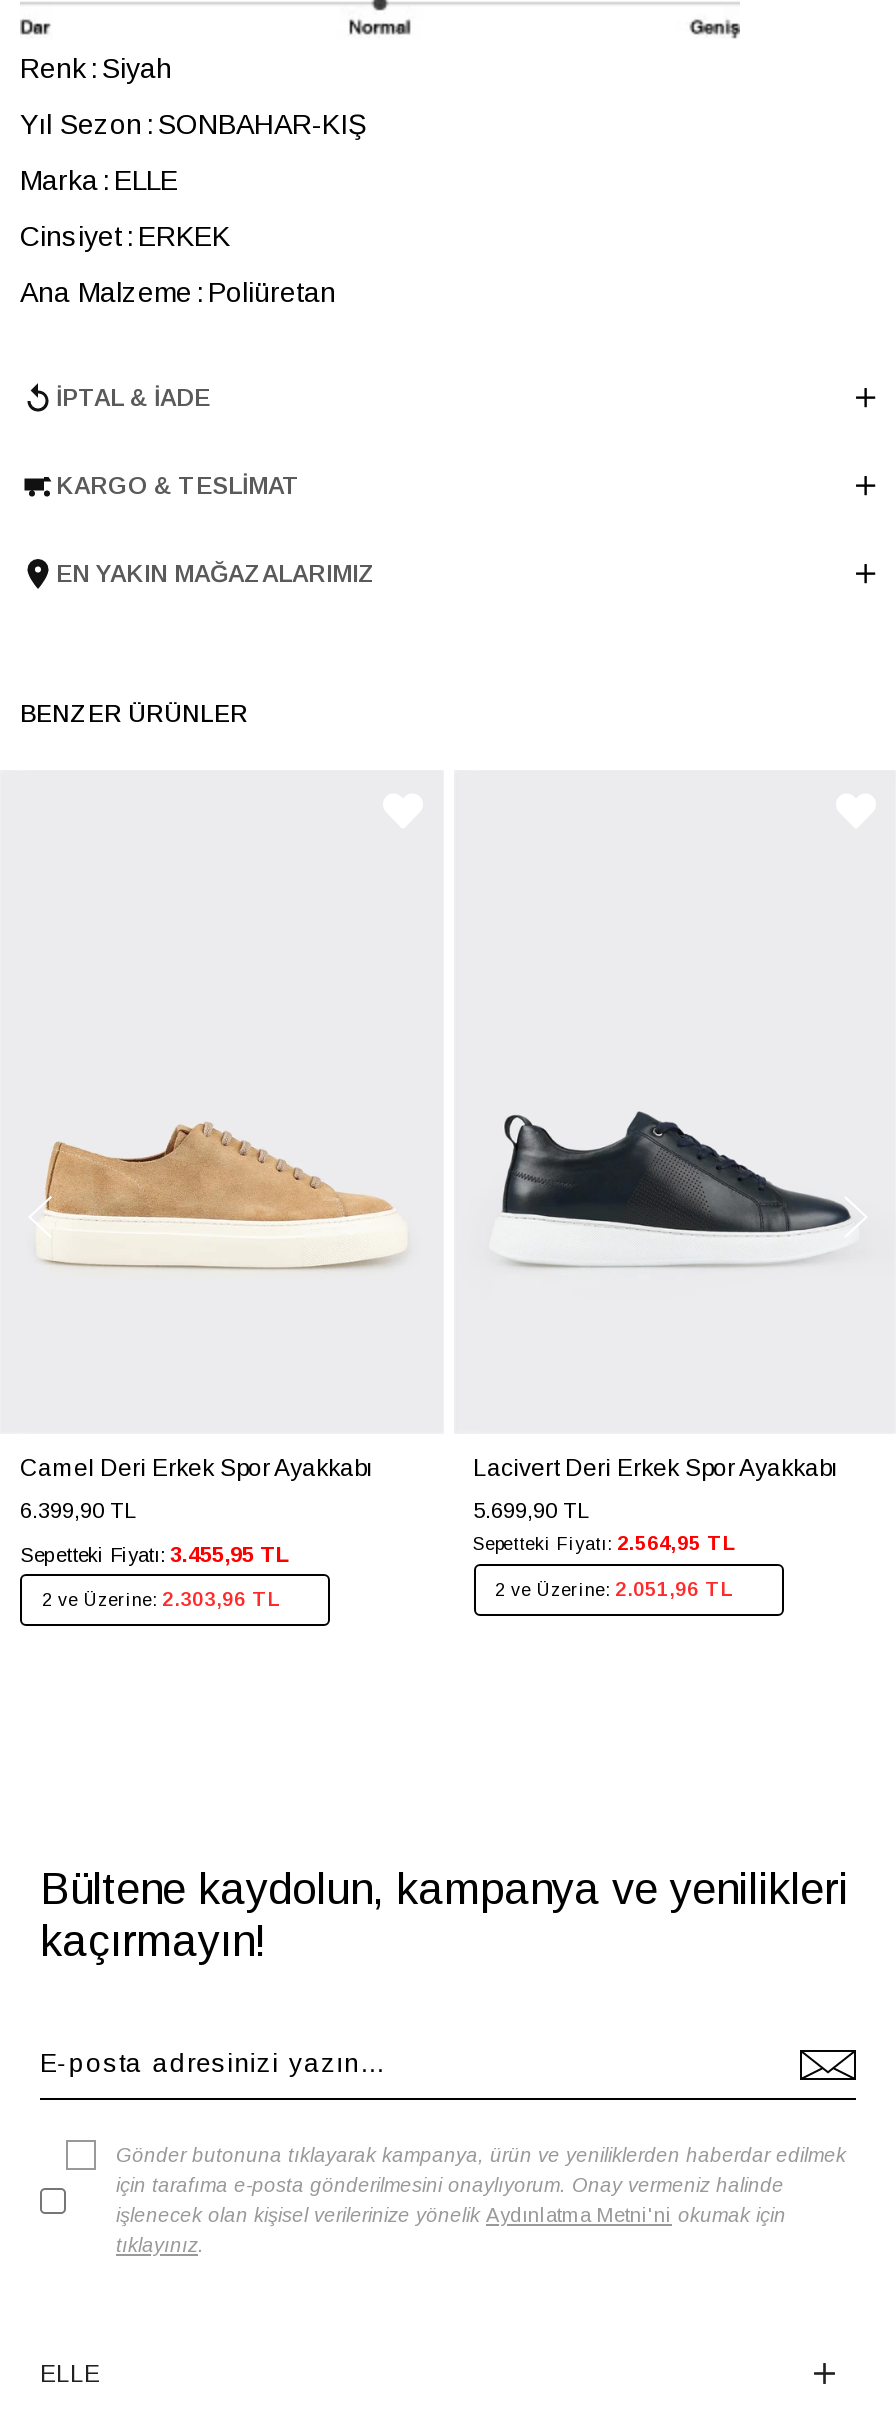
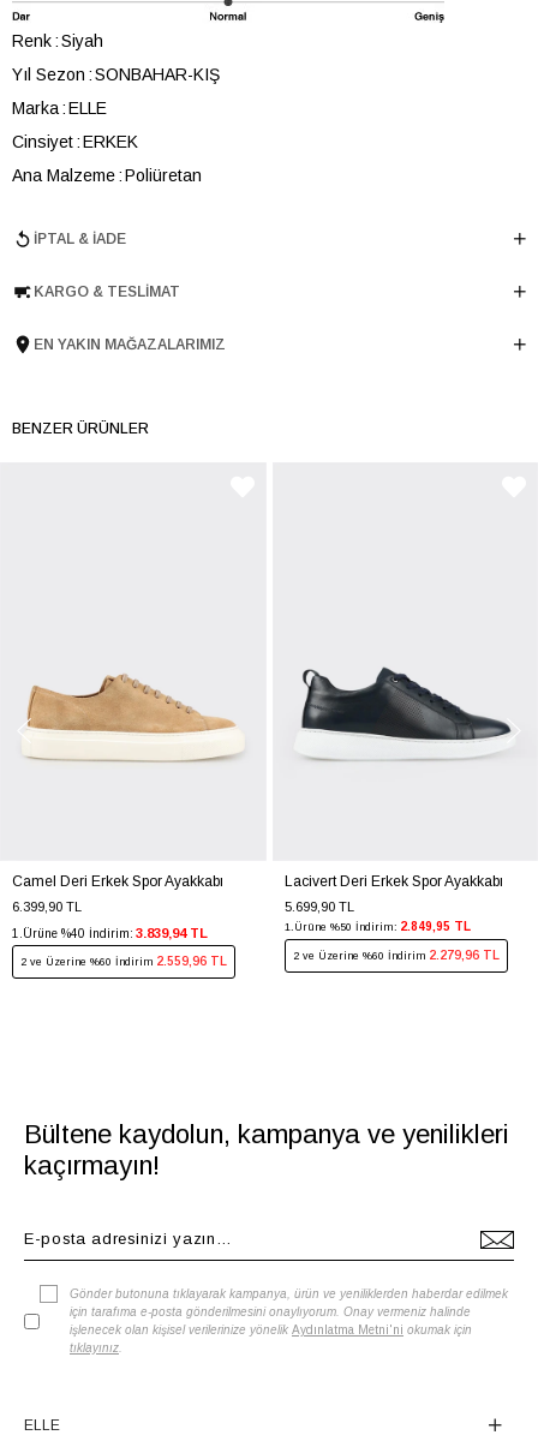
- Sepetteki Fiyatı: 3.455,95 TL
+ 1.Ürüne %40 İndirim: 3.839,94 TL

- Sepetteki Fiyatı: 2.564,95 TL
+ 1.Ürüne %50 İndirim: 2.849,95 TL

- 2 ve Üzerine: 2.303,96 TL
+ 2 ve Üzerine %60 İndirim 2.559,96 TL

- 2 ve Üzerine: 2.051,96 TL
+ 2 ve Üzerine %60 İndirim 2.279,96 TL
